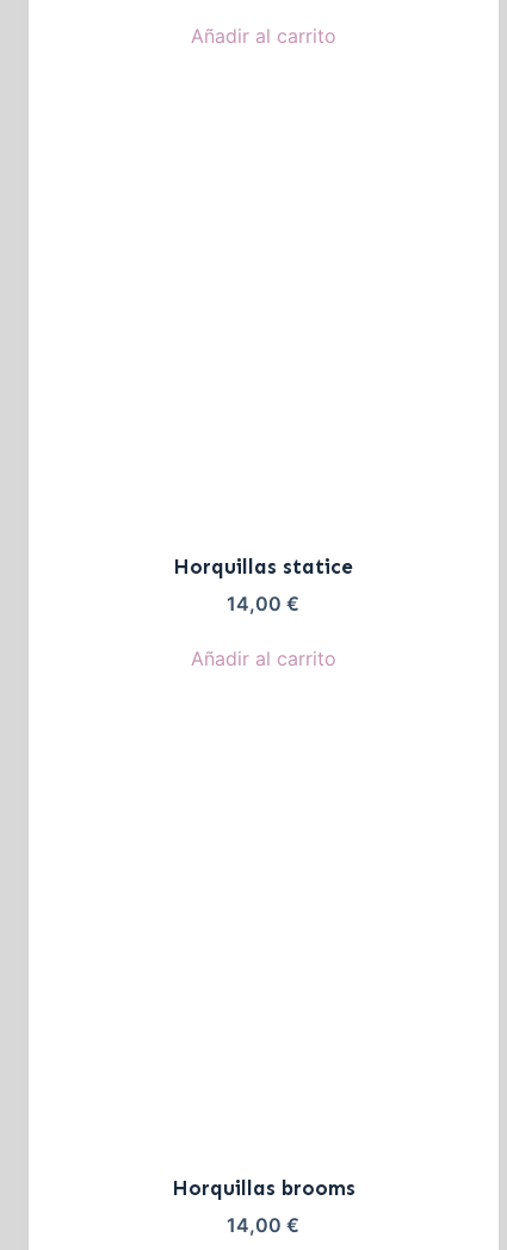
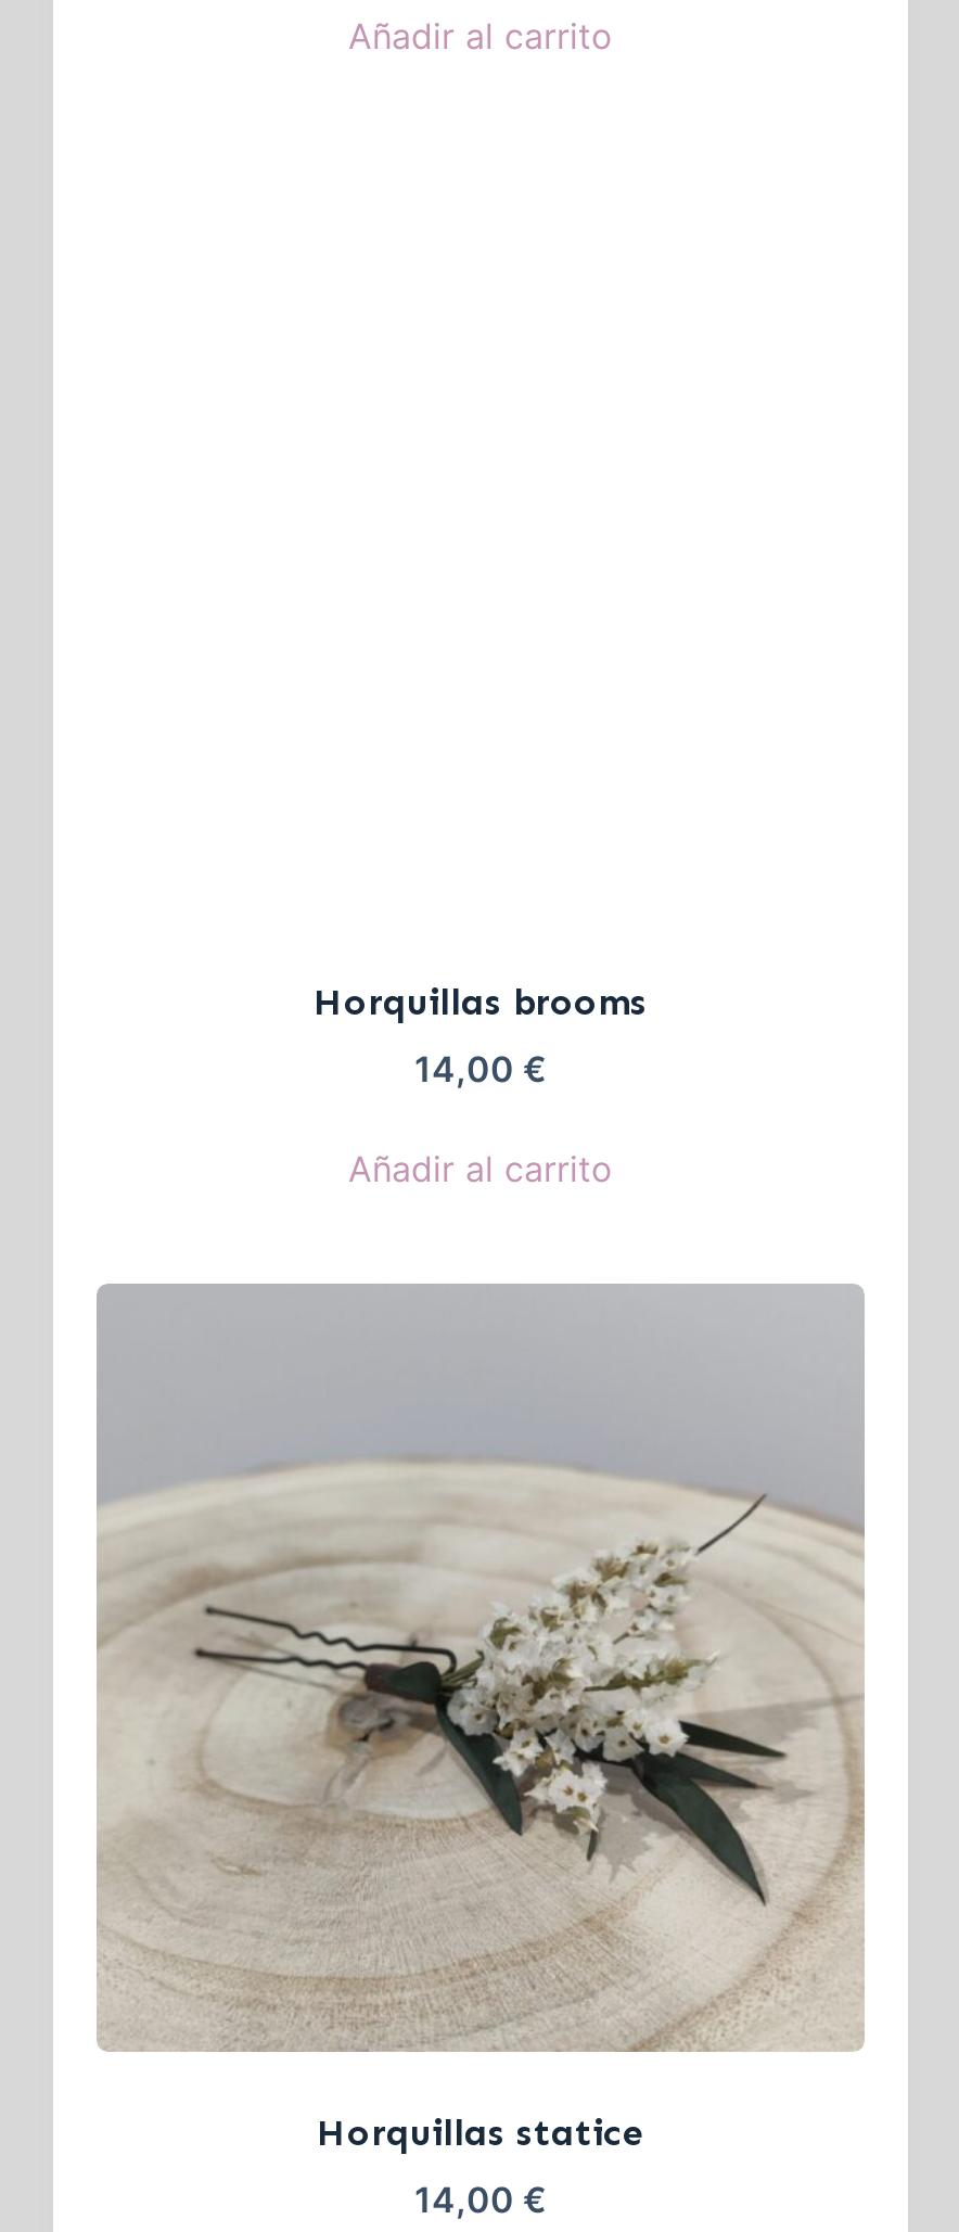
moved down: Horquillas statice

+ [image]

moved up: Horquillas brooms
